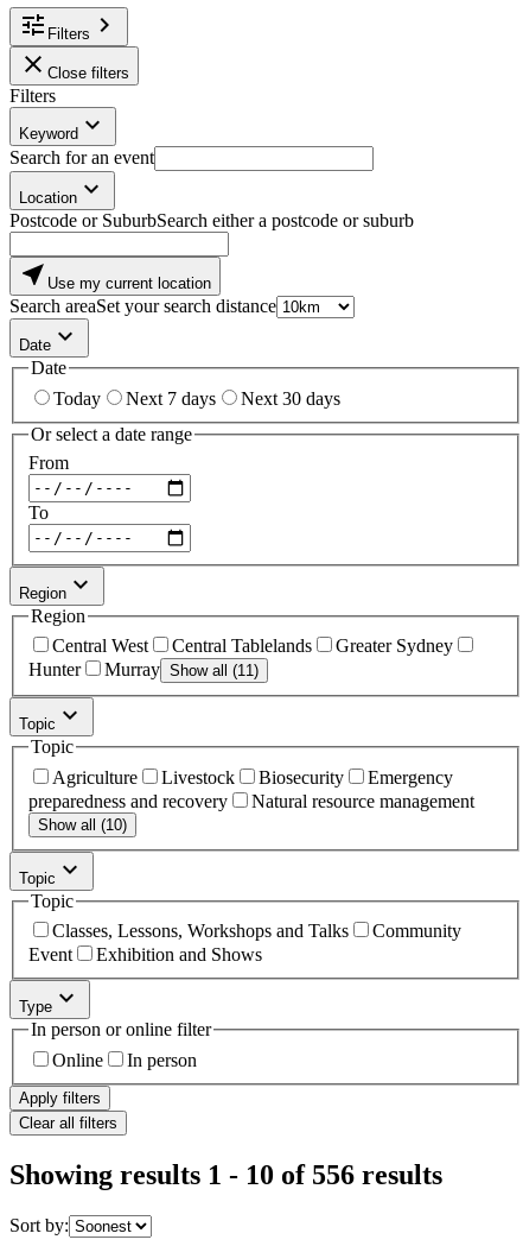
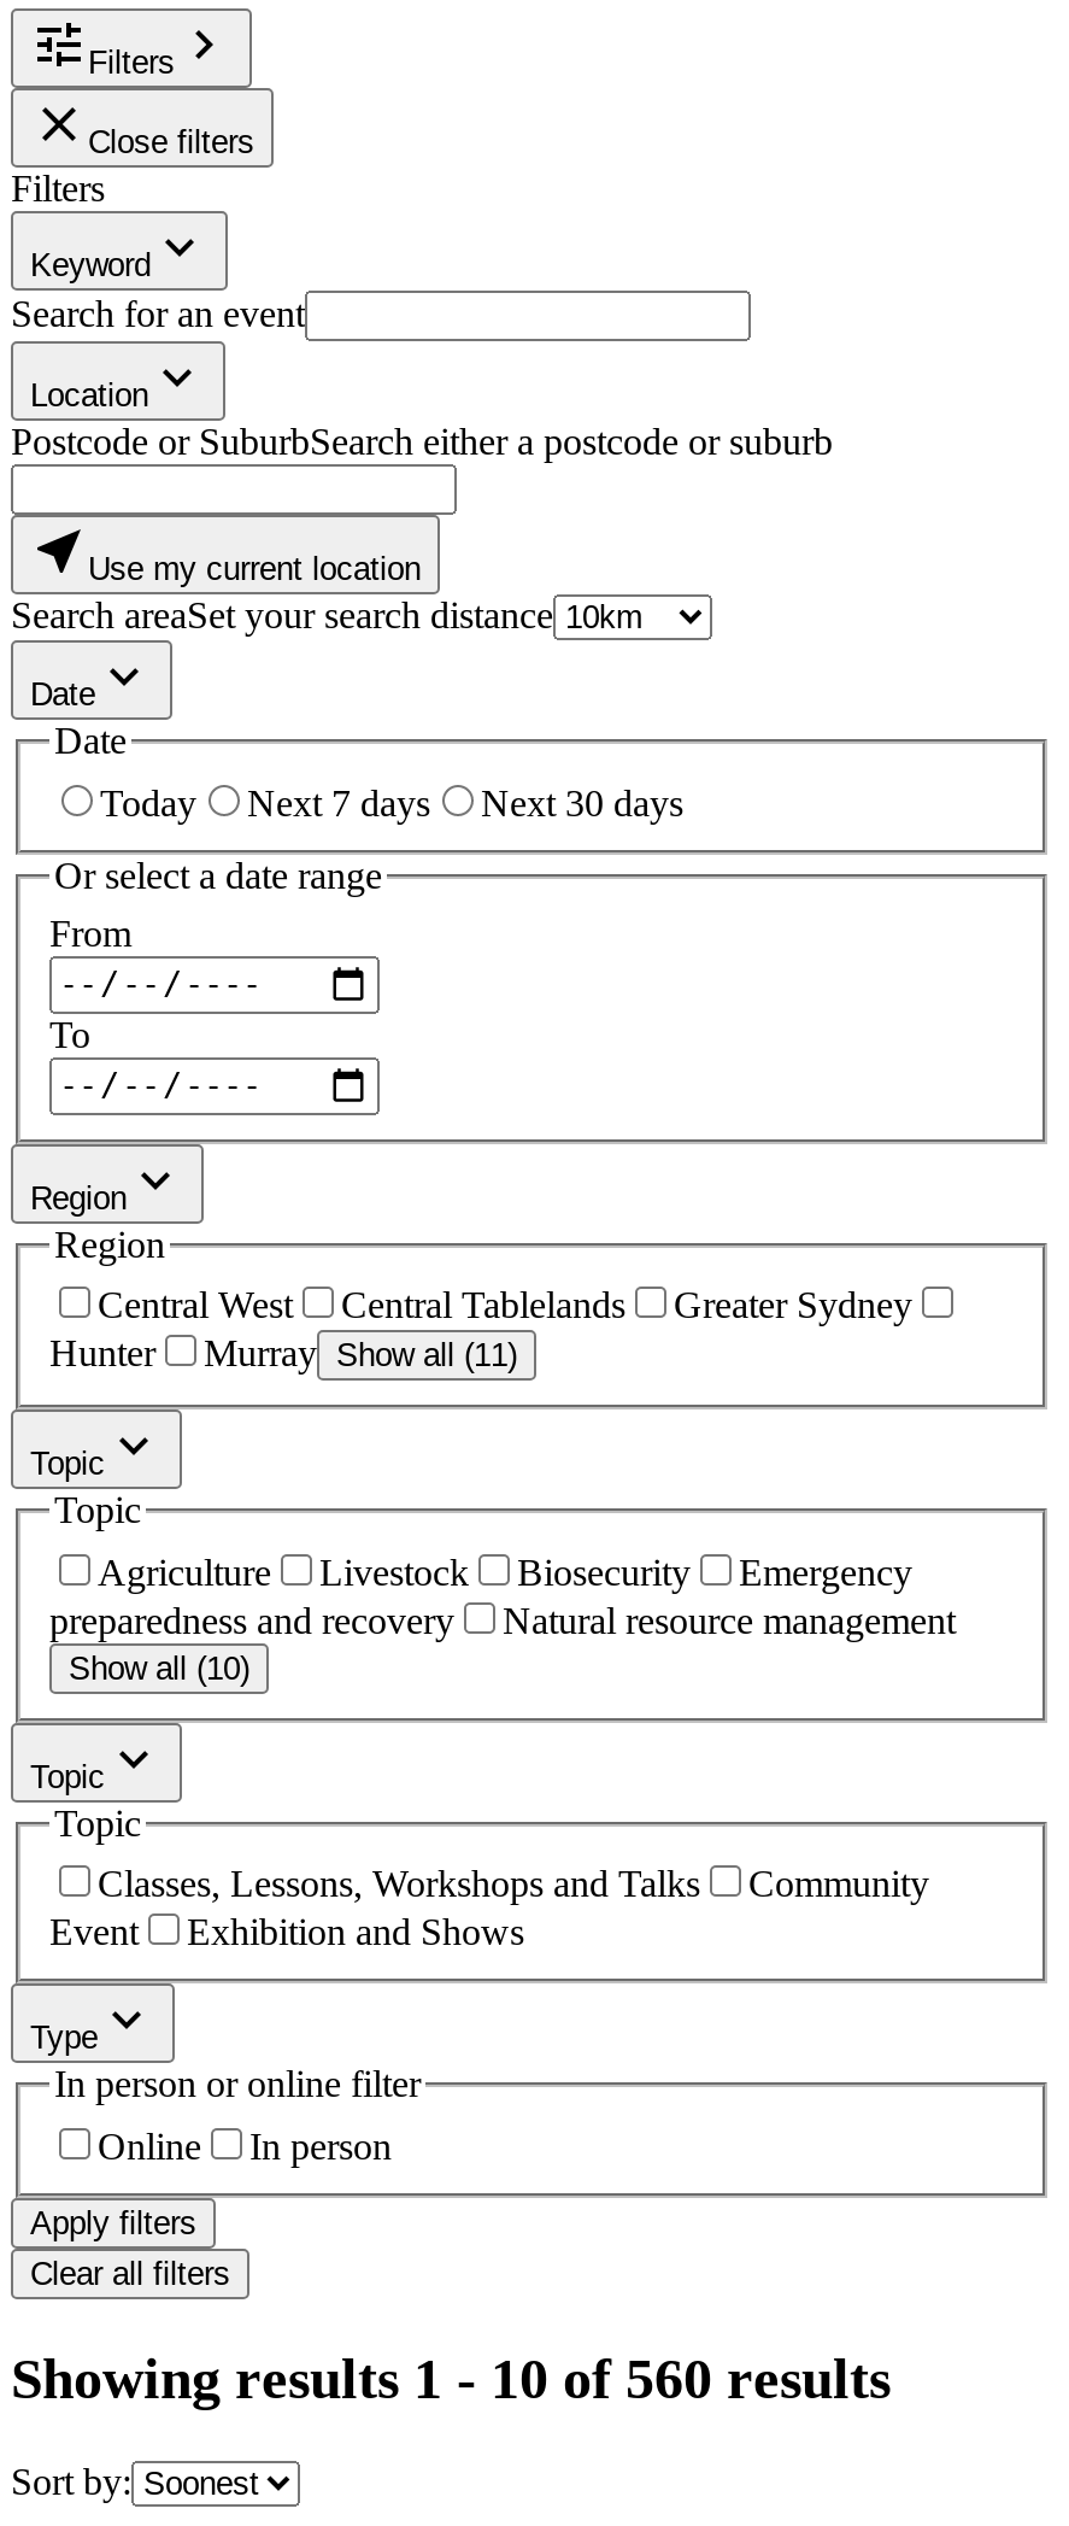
- Showing results 1 - 10 of 556 results
+ Showing results 1 - 10 of 560 results
